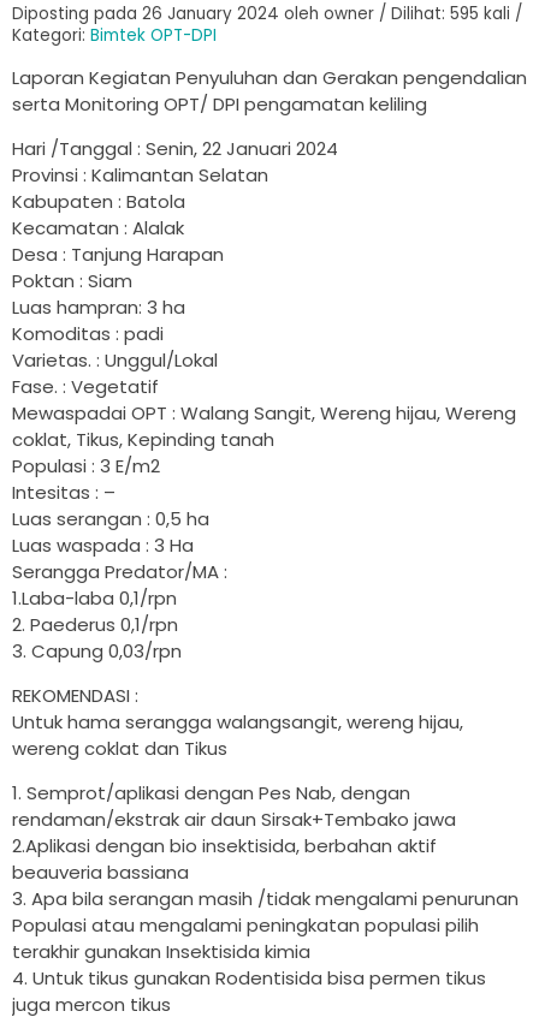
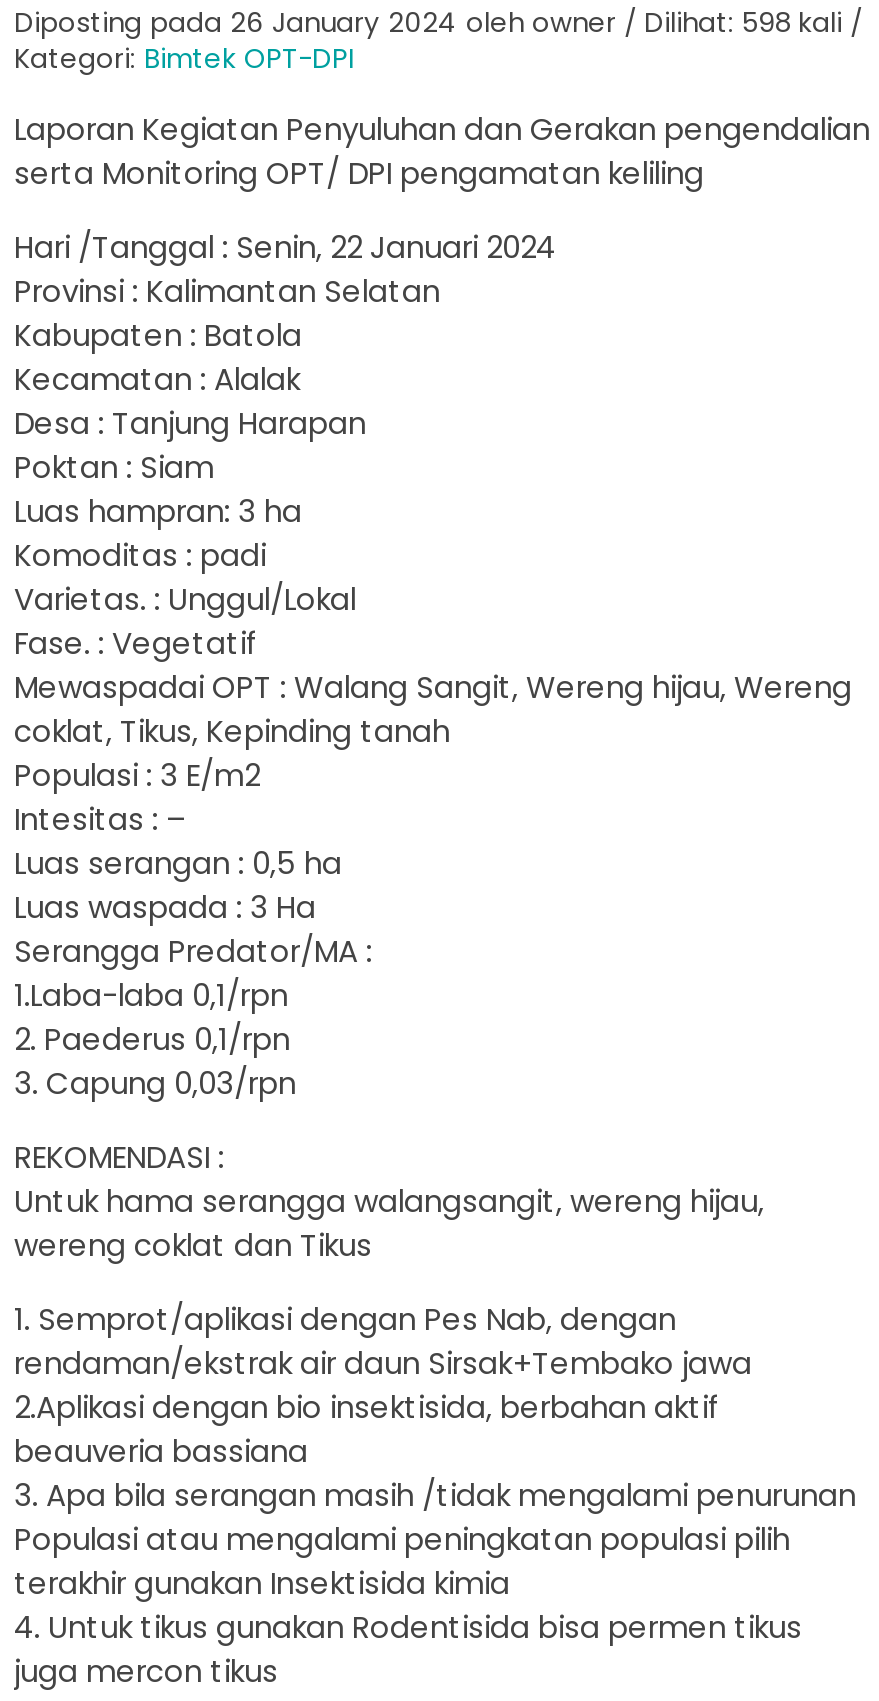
- Diposting pada 26 January 2024 oleh owner / Dilihat: 595 kali /
+ Diposting pada 26 January 2024 oleh owner / Dilihat: 598 kali /
